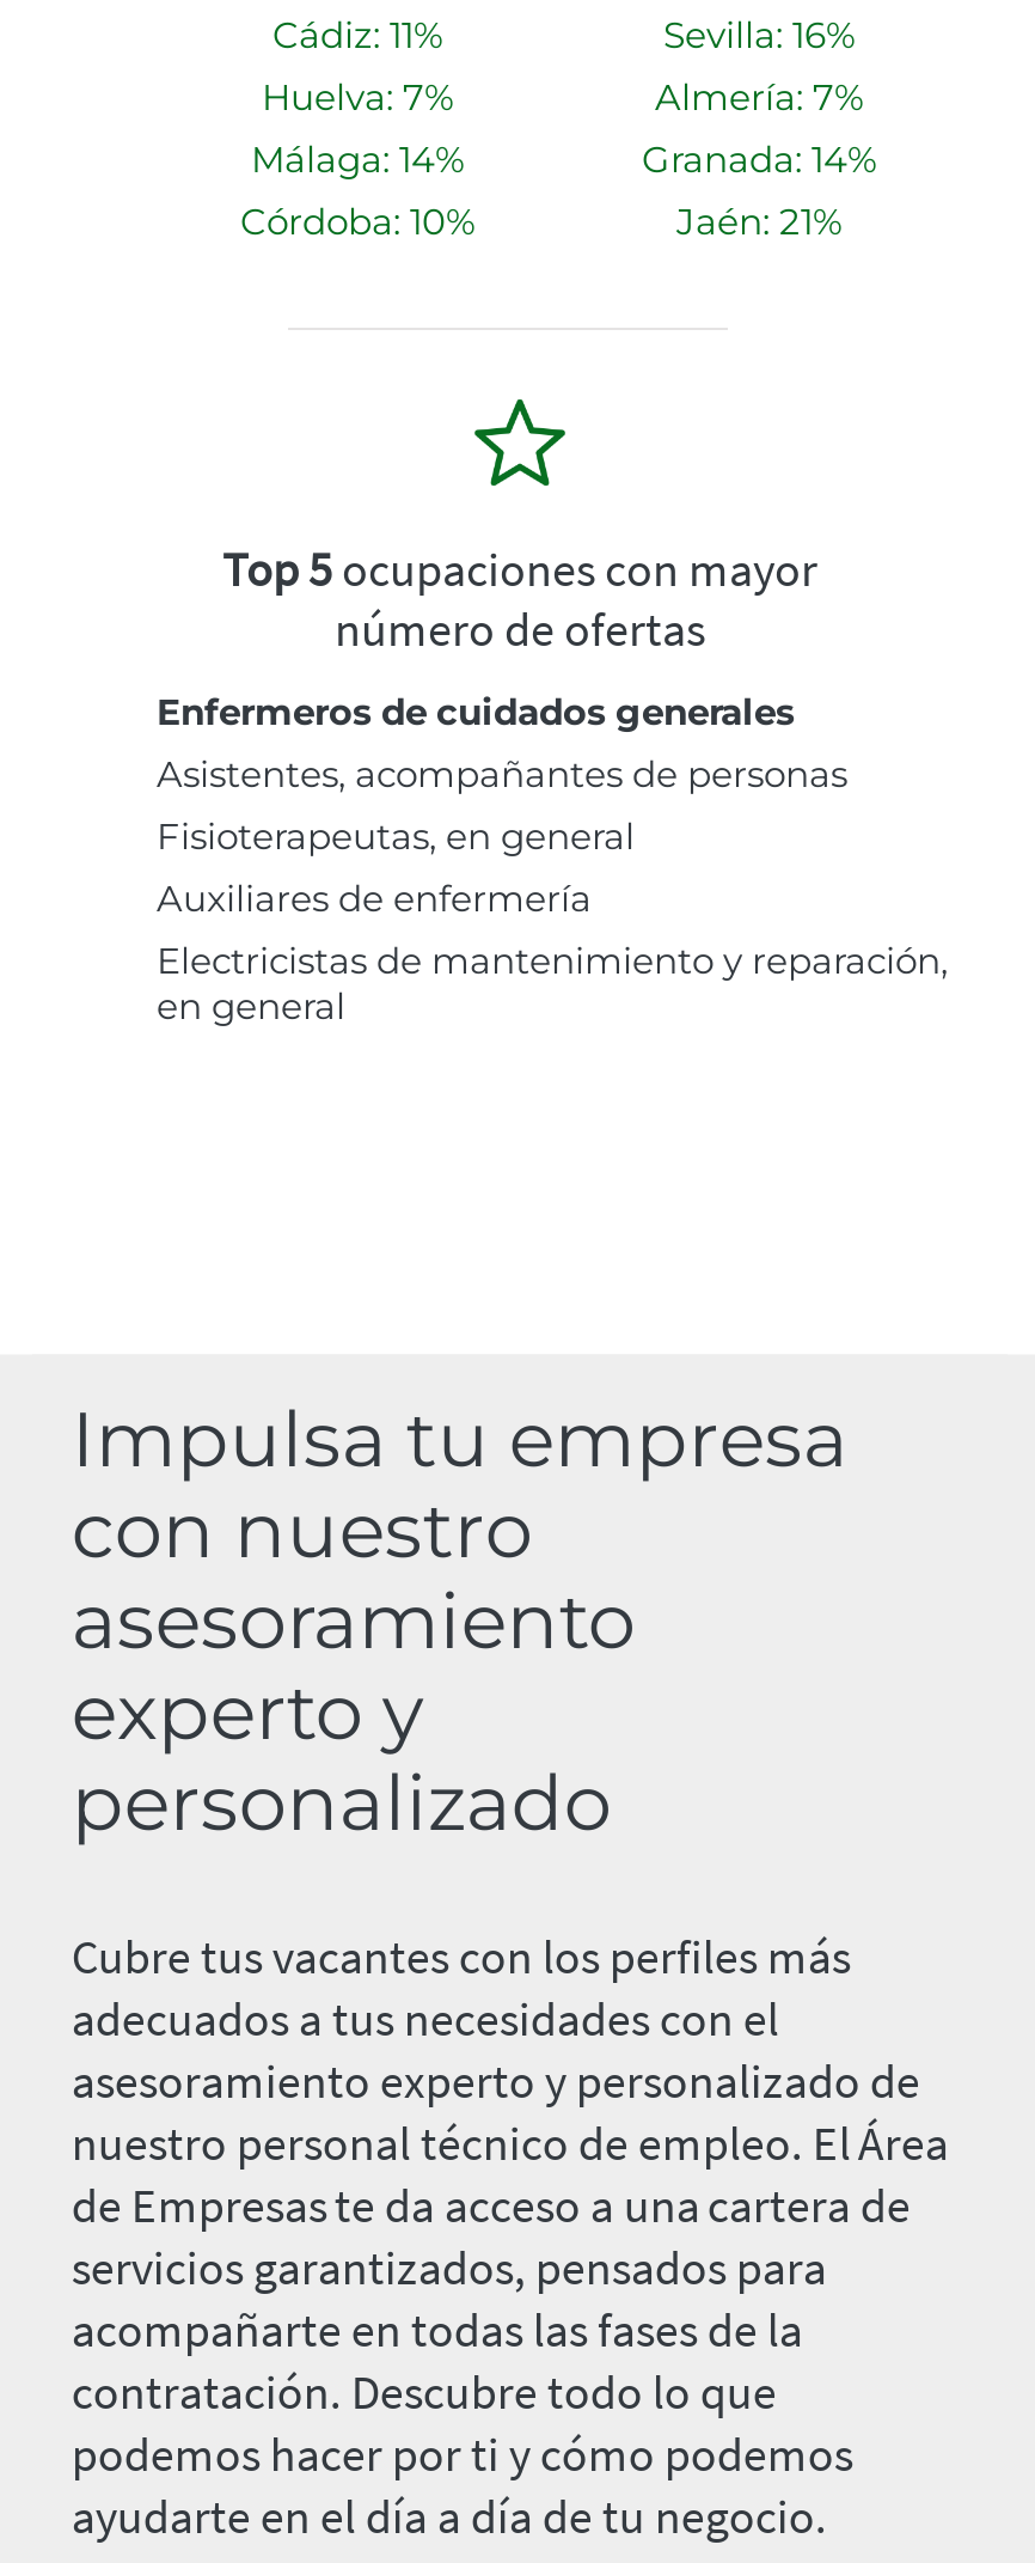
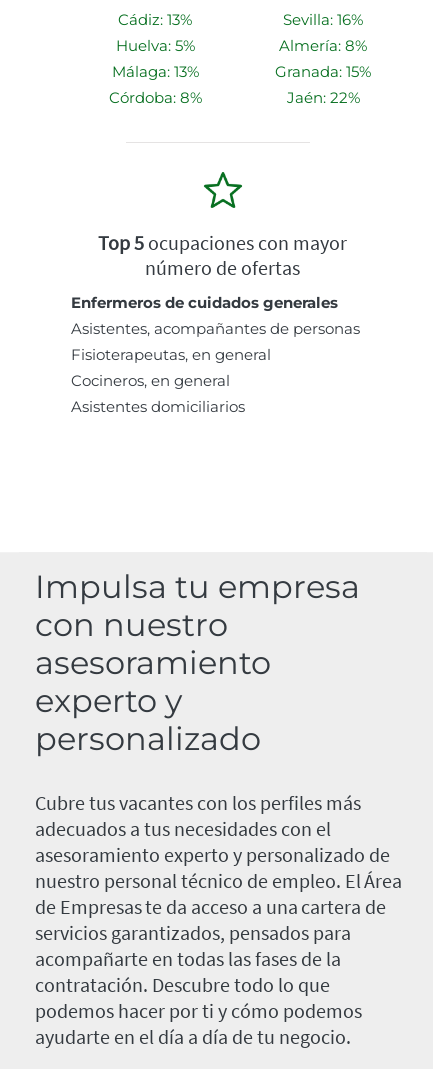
- Cádiz: 11%
+ Cádiz: 13%

- Huelva: 7%
+ Huelva: 5%

- Almería: 7%
+ Almería: 8%

- Málaga: 14%
+ Málaga: 13%

- Granada: 14%
+ Granada: 15%

- Córdoba: 10%
+ Córdoba: 8%

- Jaén: 21%
+ Jaén: 22%

- Auxiliares de enfermería
- Electricistas de mantenimiento y reparación,
- en general
+ Cocineros, en general
+ Asistentes domiciliarios
